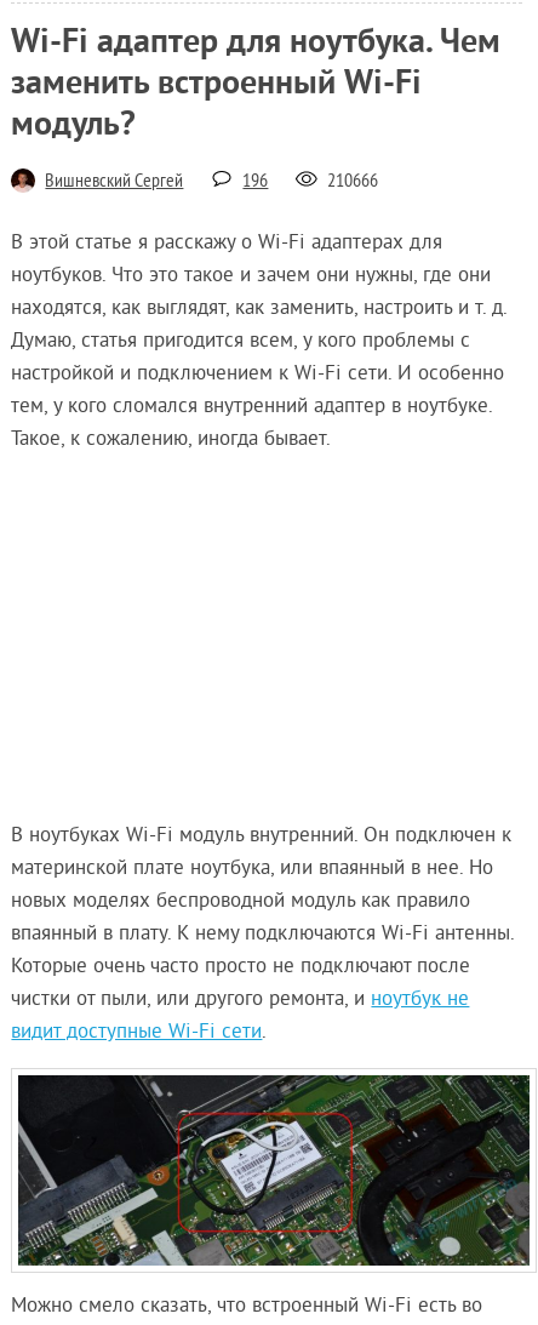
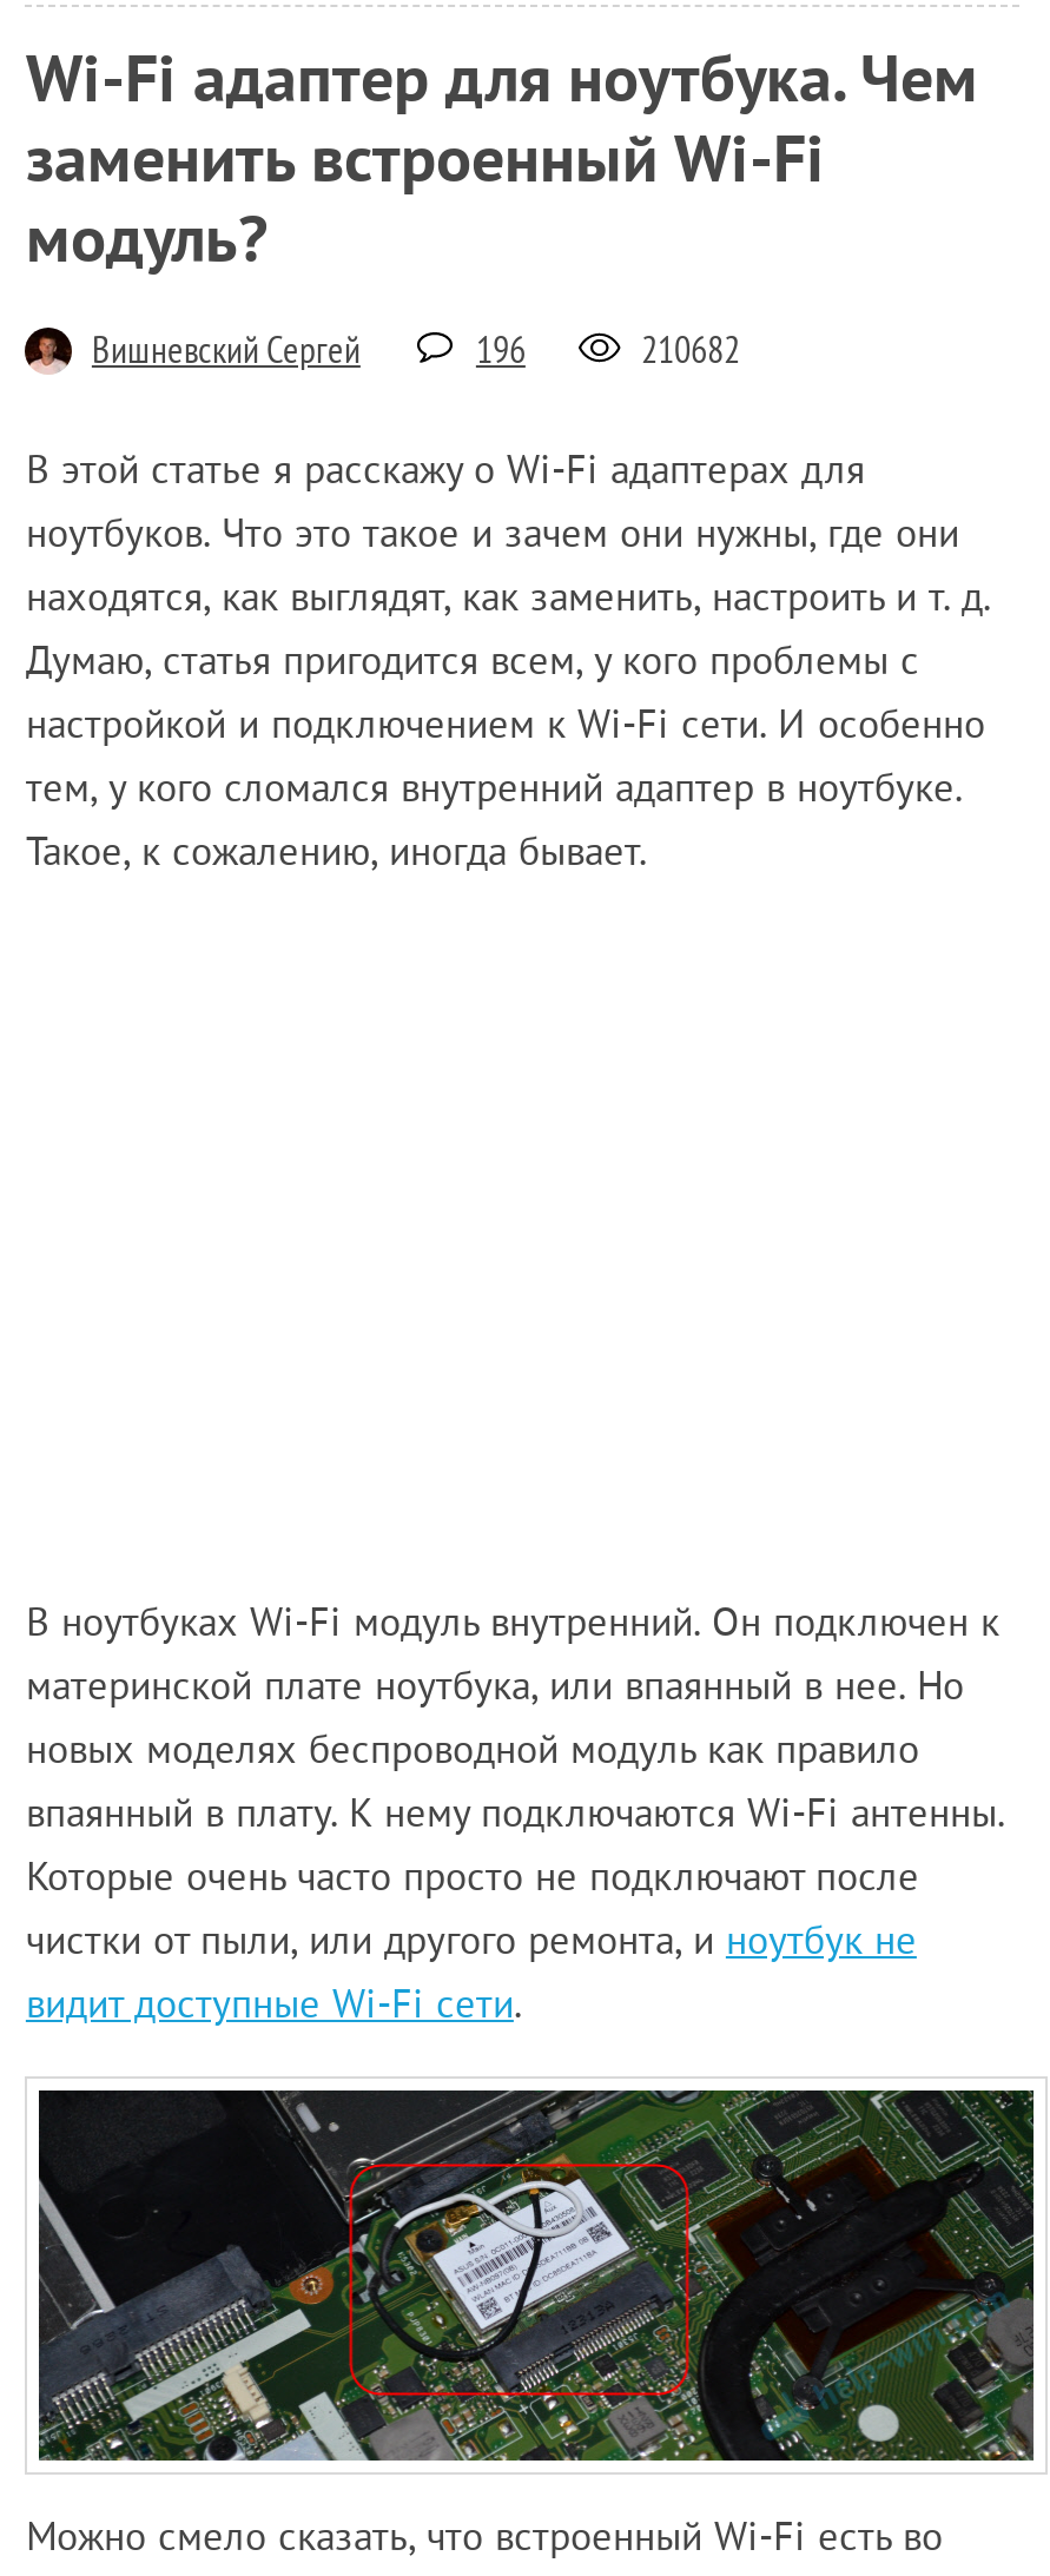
- 210666
+ 210682
